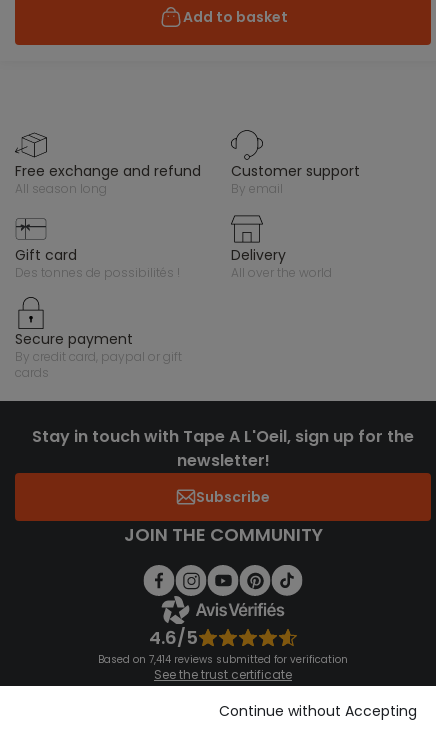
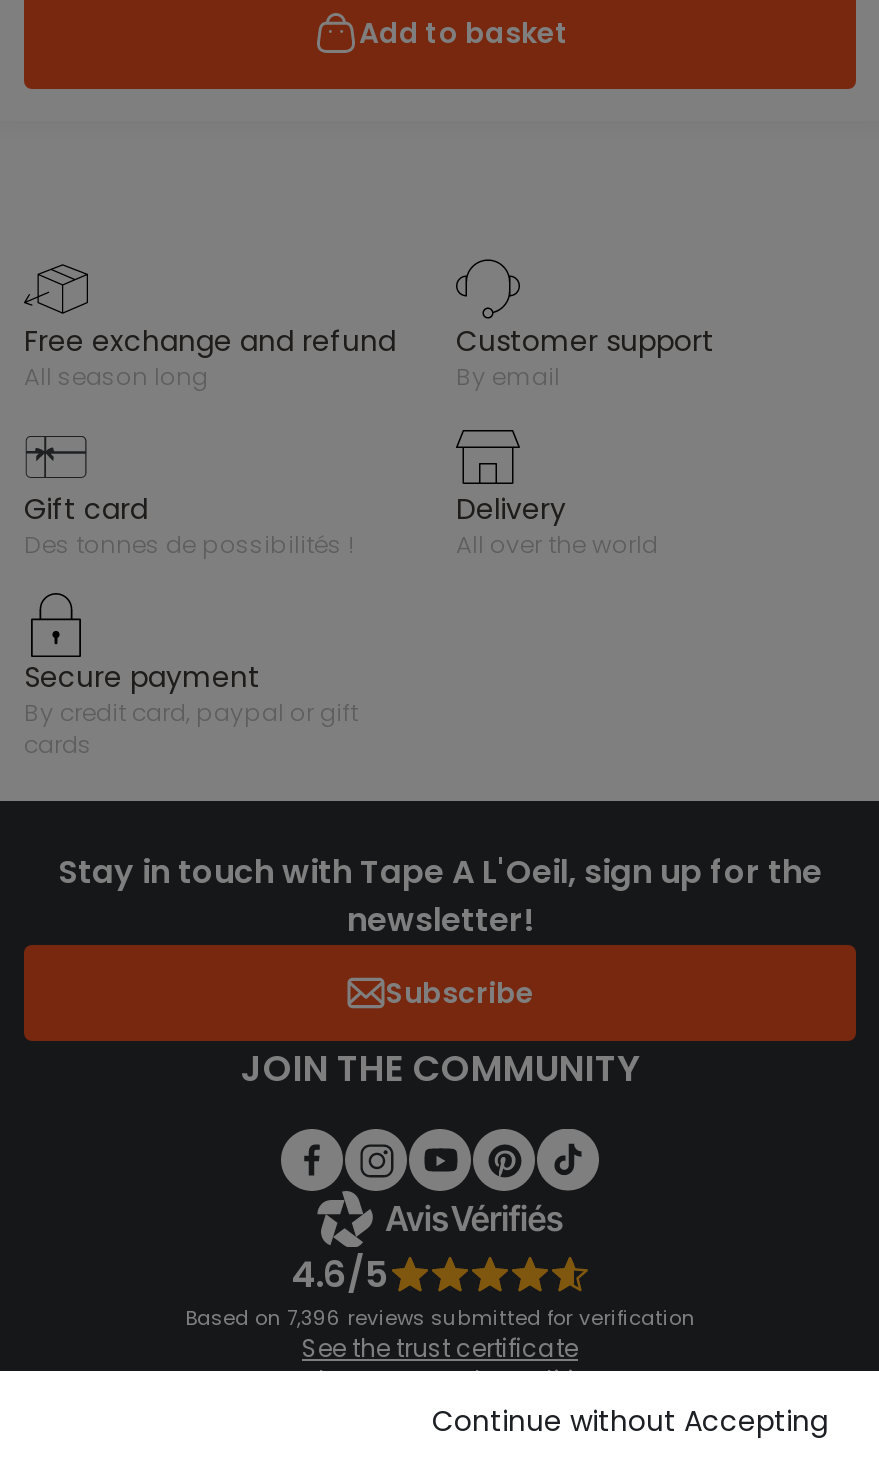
- Based on 7,414 reviews submitted for verification
+ Based on 7,396 reviews submitted for verification
